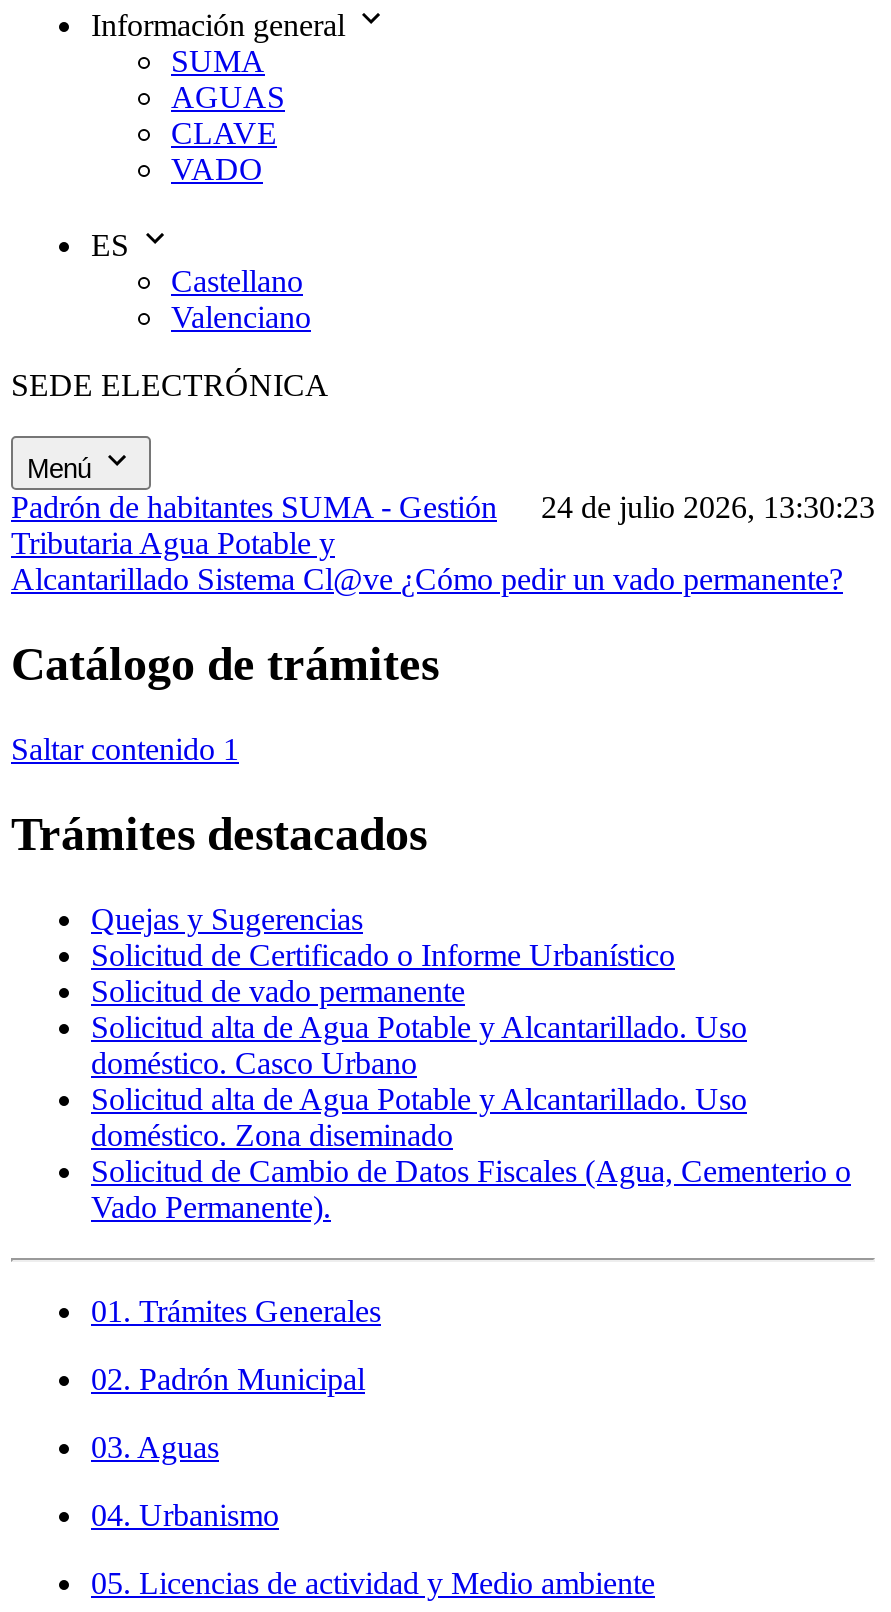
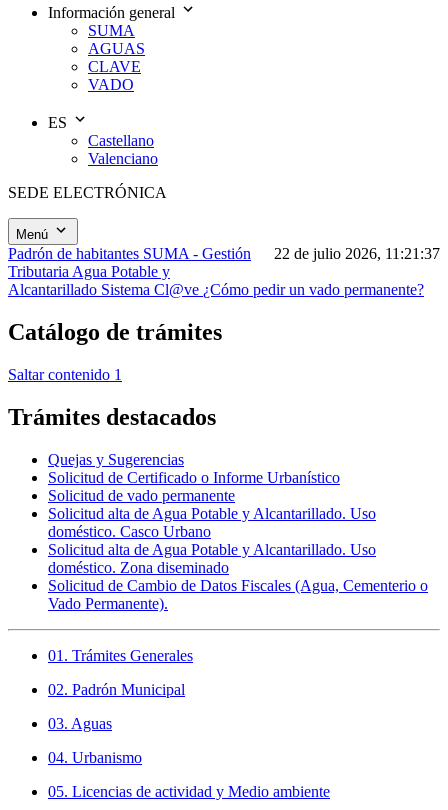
- Padrón de habitantes SUMA - Gestión 24 de julio 2026, 13:30:23
+ Padrón de habitantes SUMA - Gestión 22 de julio 2026, 11:21:37
